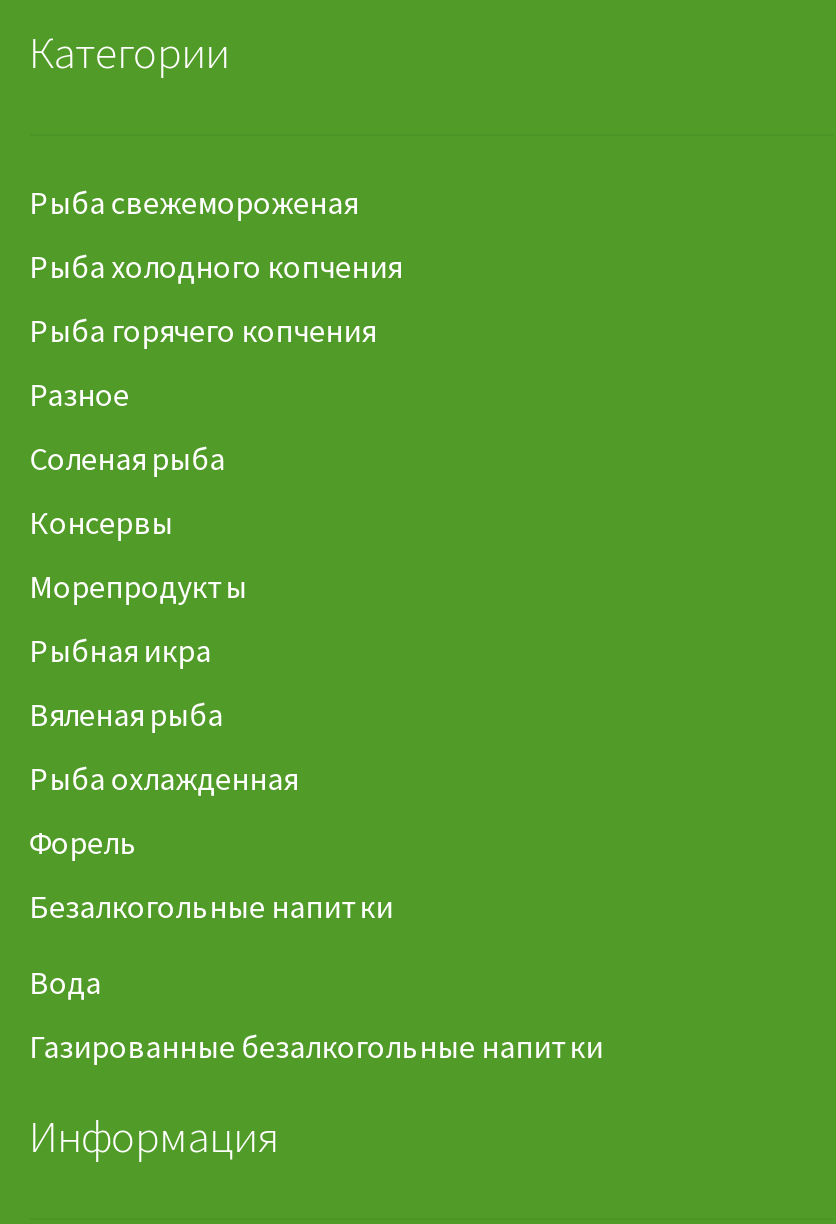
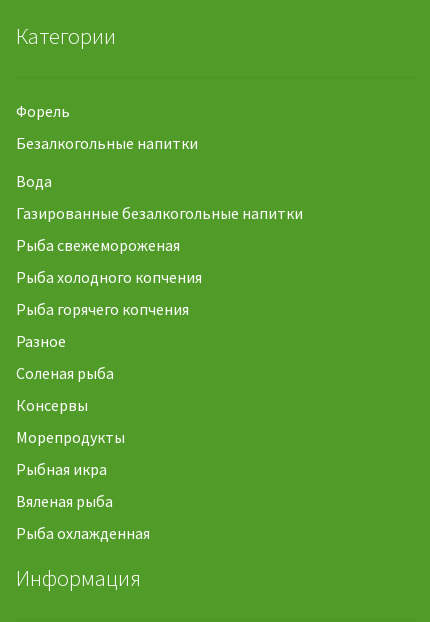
moved down: Рыба свежемороженая | Рыба холодного копчения | Рыба горячего копчения | ... | Вяленая рыба | Рыба охлажденная

moved up: Форель | Безалкогольные напитки | Вода | Газированные безалкогольные напитки
